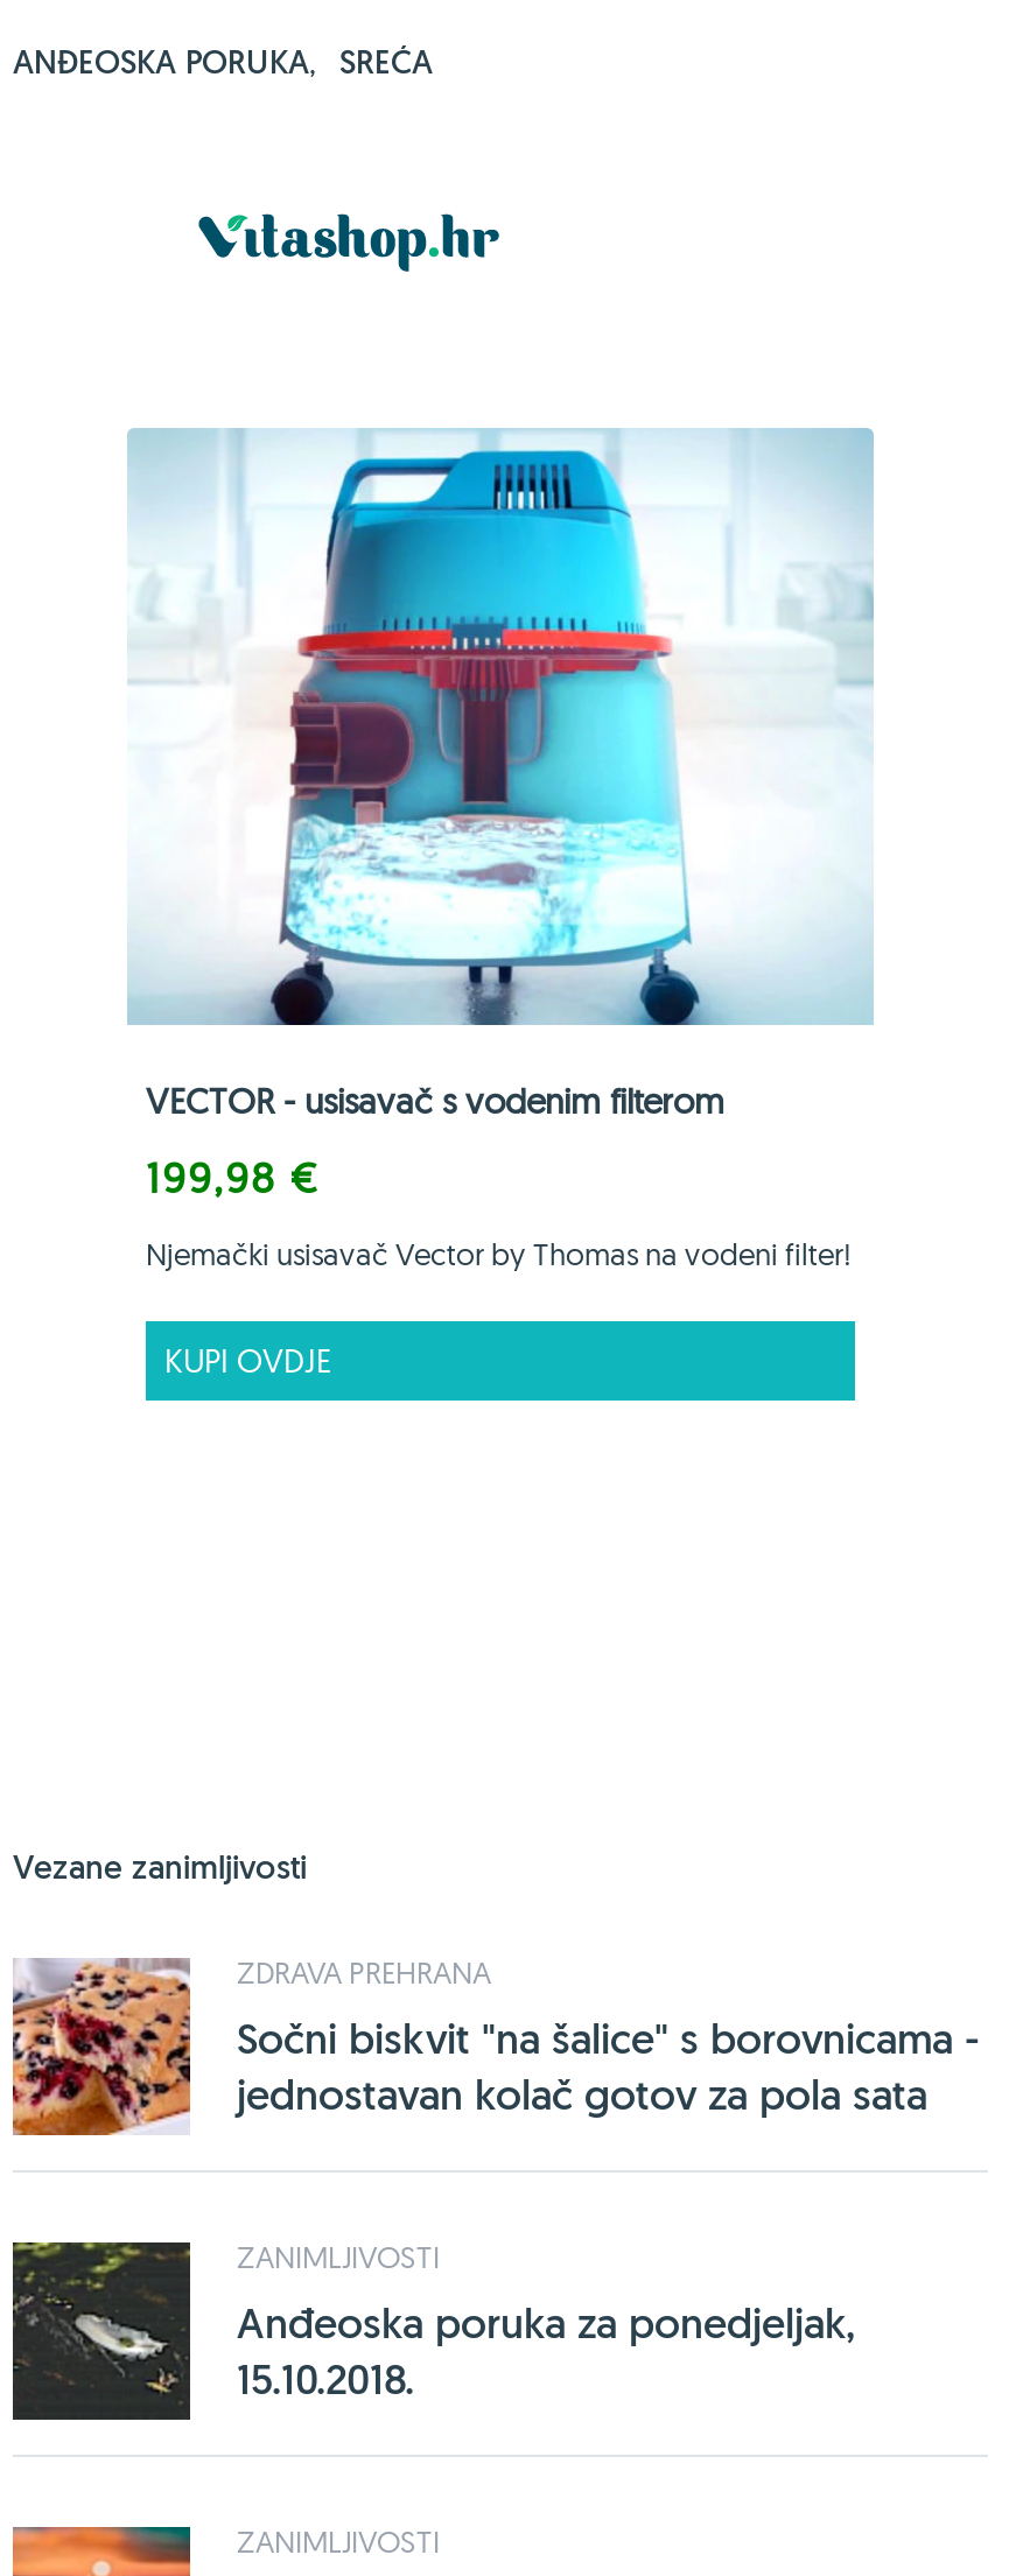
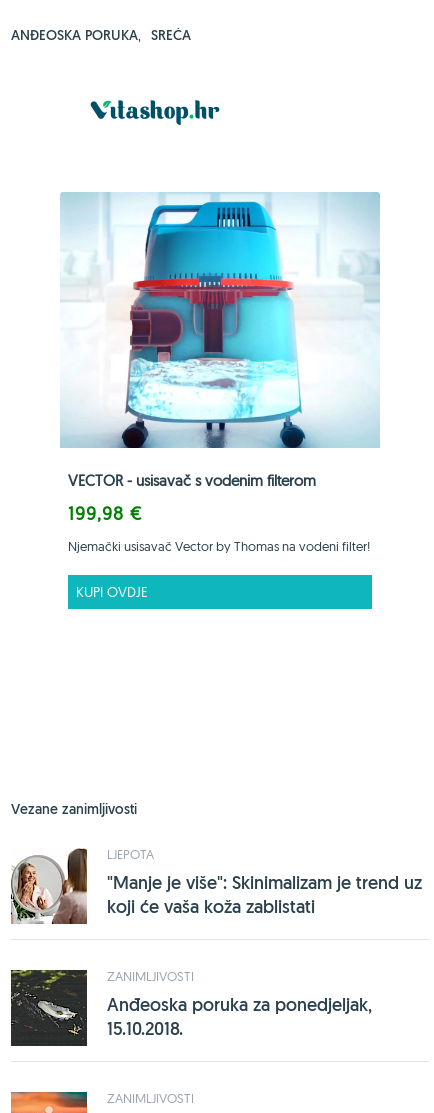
- [image]
- ZDRAVA PREHRANA
- Sočni biskvit "na šalice" s borovnicama -
- jednostavan kolač gotov za pola sata
+ [image]
+ LJEPOTA
+ "Manje je više": Skinimalizam je trend uz
+ koji će vaša koža zablistati
